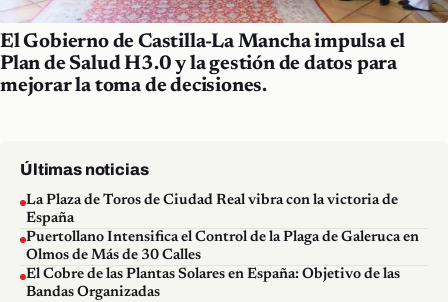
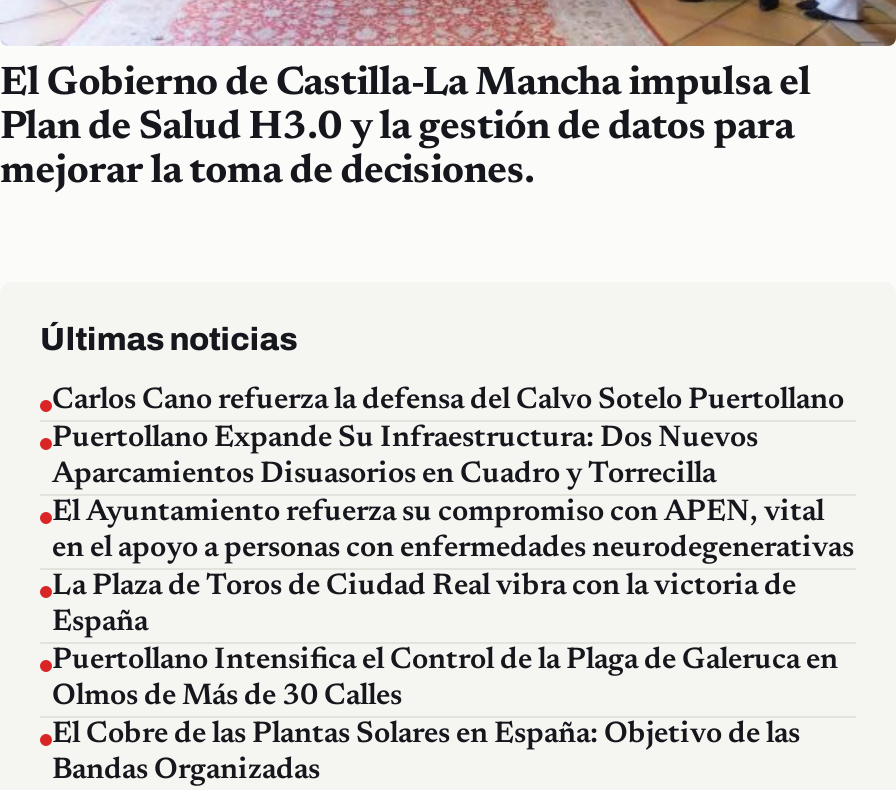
+ Carlos Cano refuerza la defensa del Calvo Sotelo Puertollano
+ Puertollano Expande Su Infraestructura: Dos Nuevos
+ Aparcamientos Disuasorios en Cuadro y Torrecilla
+ El Ayuntamiento refuerza su compromiso con APEN, vital
+ en el apoyo a personas con enfermedades neurodegenerativas
